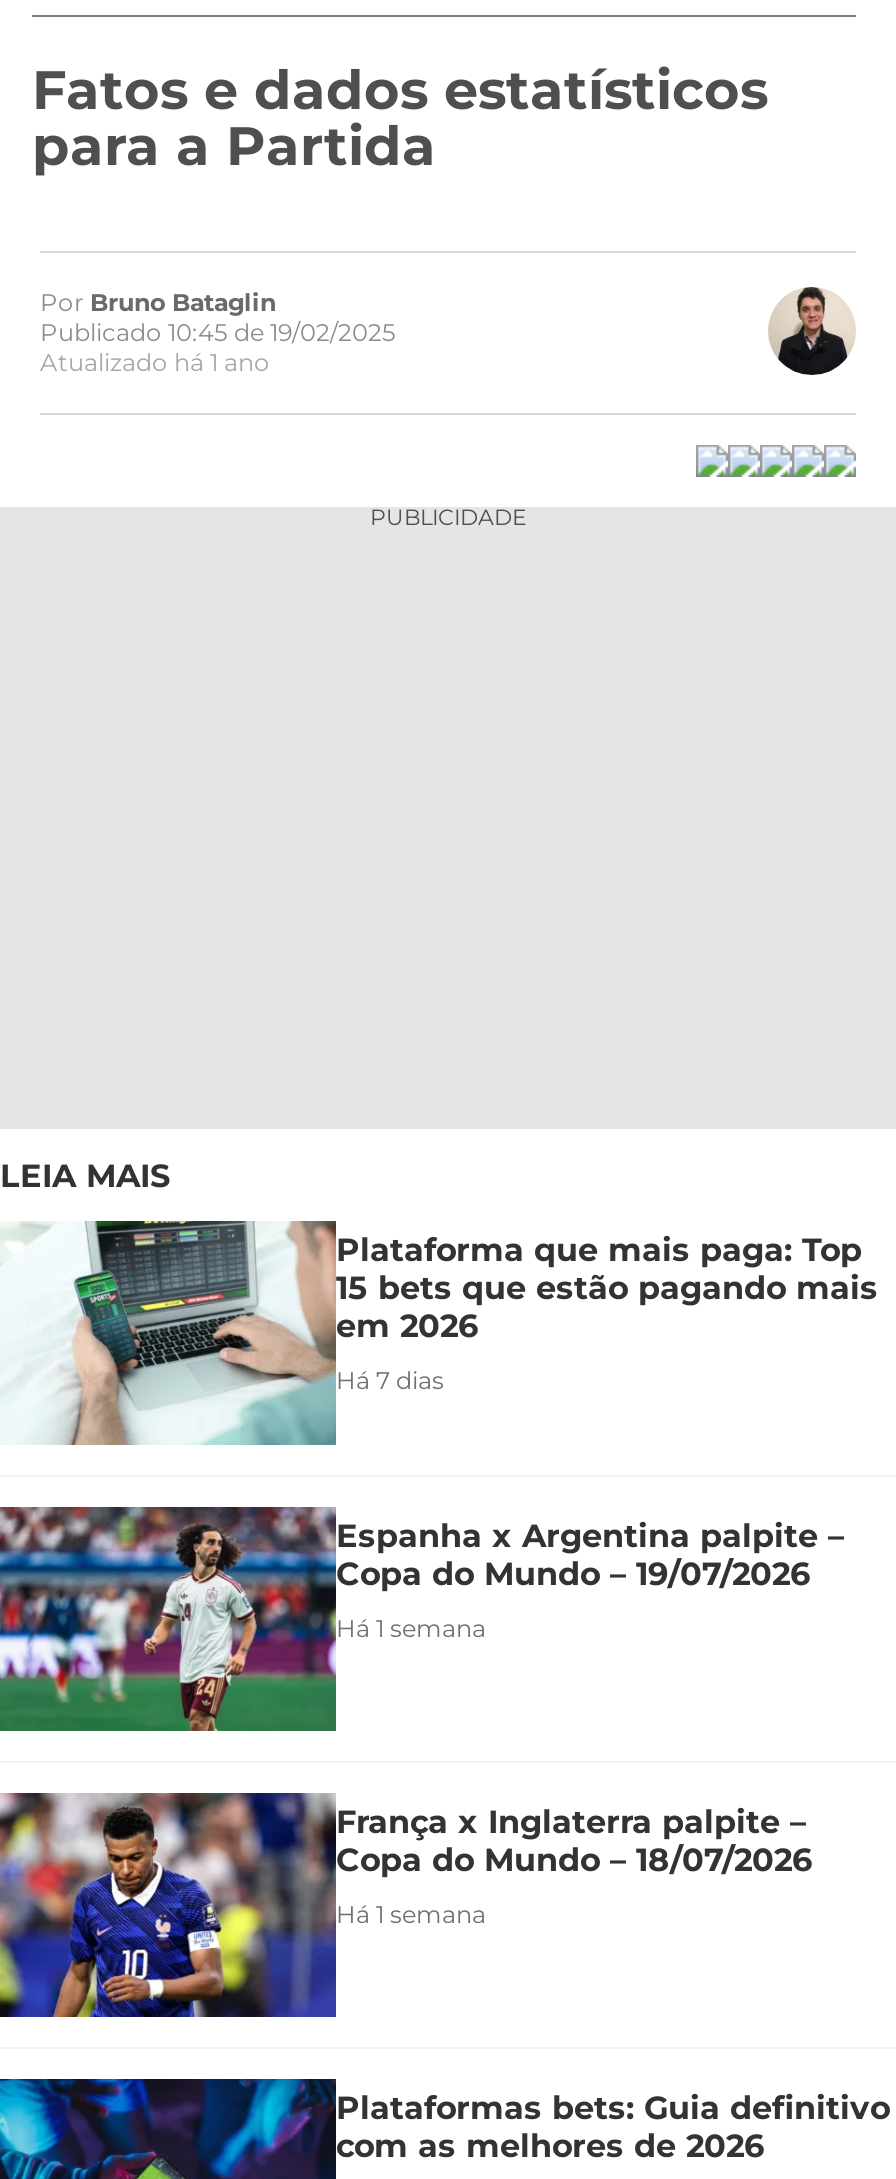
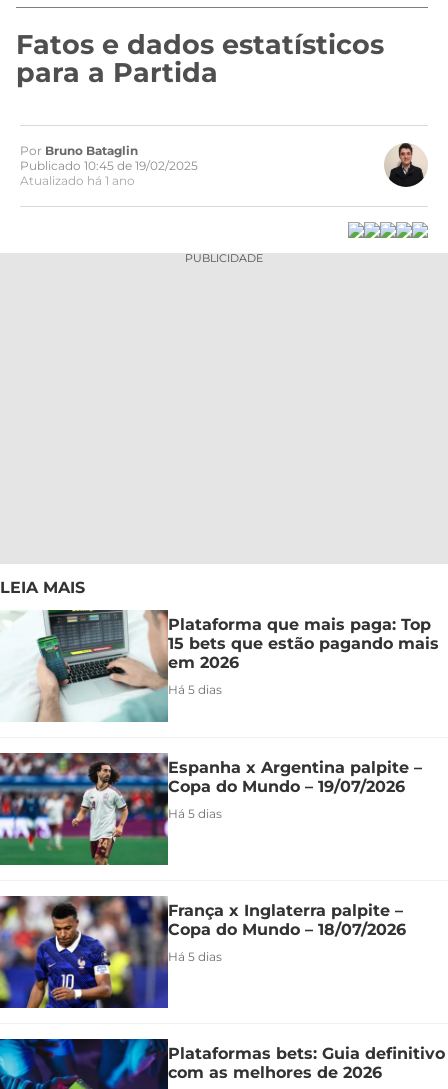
- Há 7 dias
+ Há 5 dias

- Há 1 semana
+ Há 5 dias

- Há 1 semana
+ Há 5 dias
